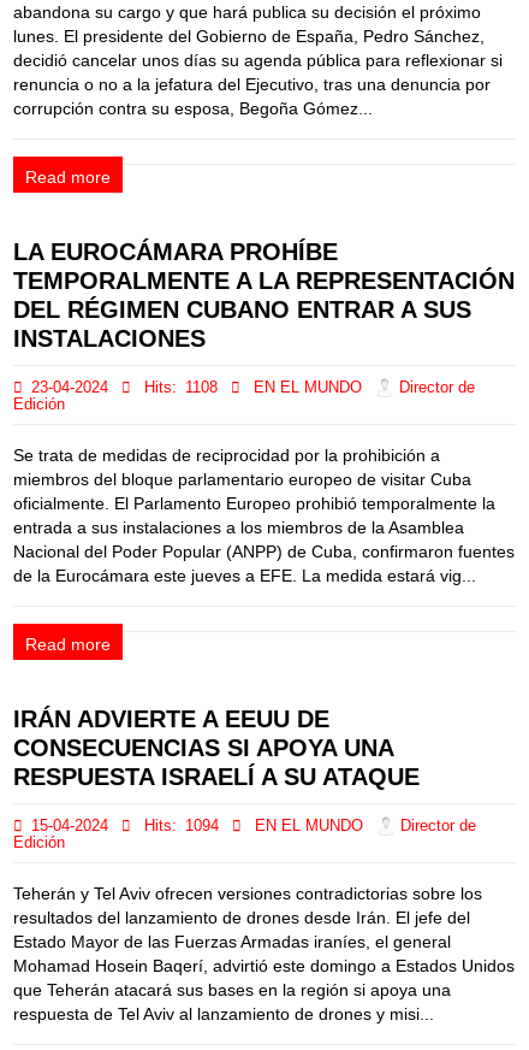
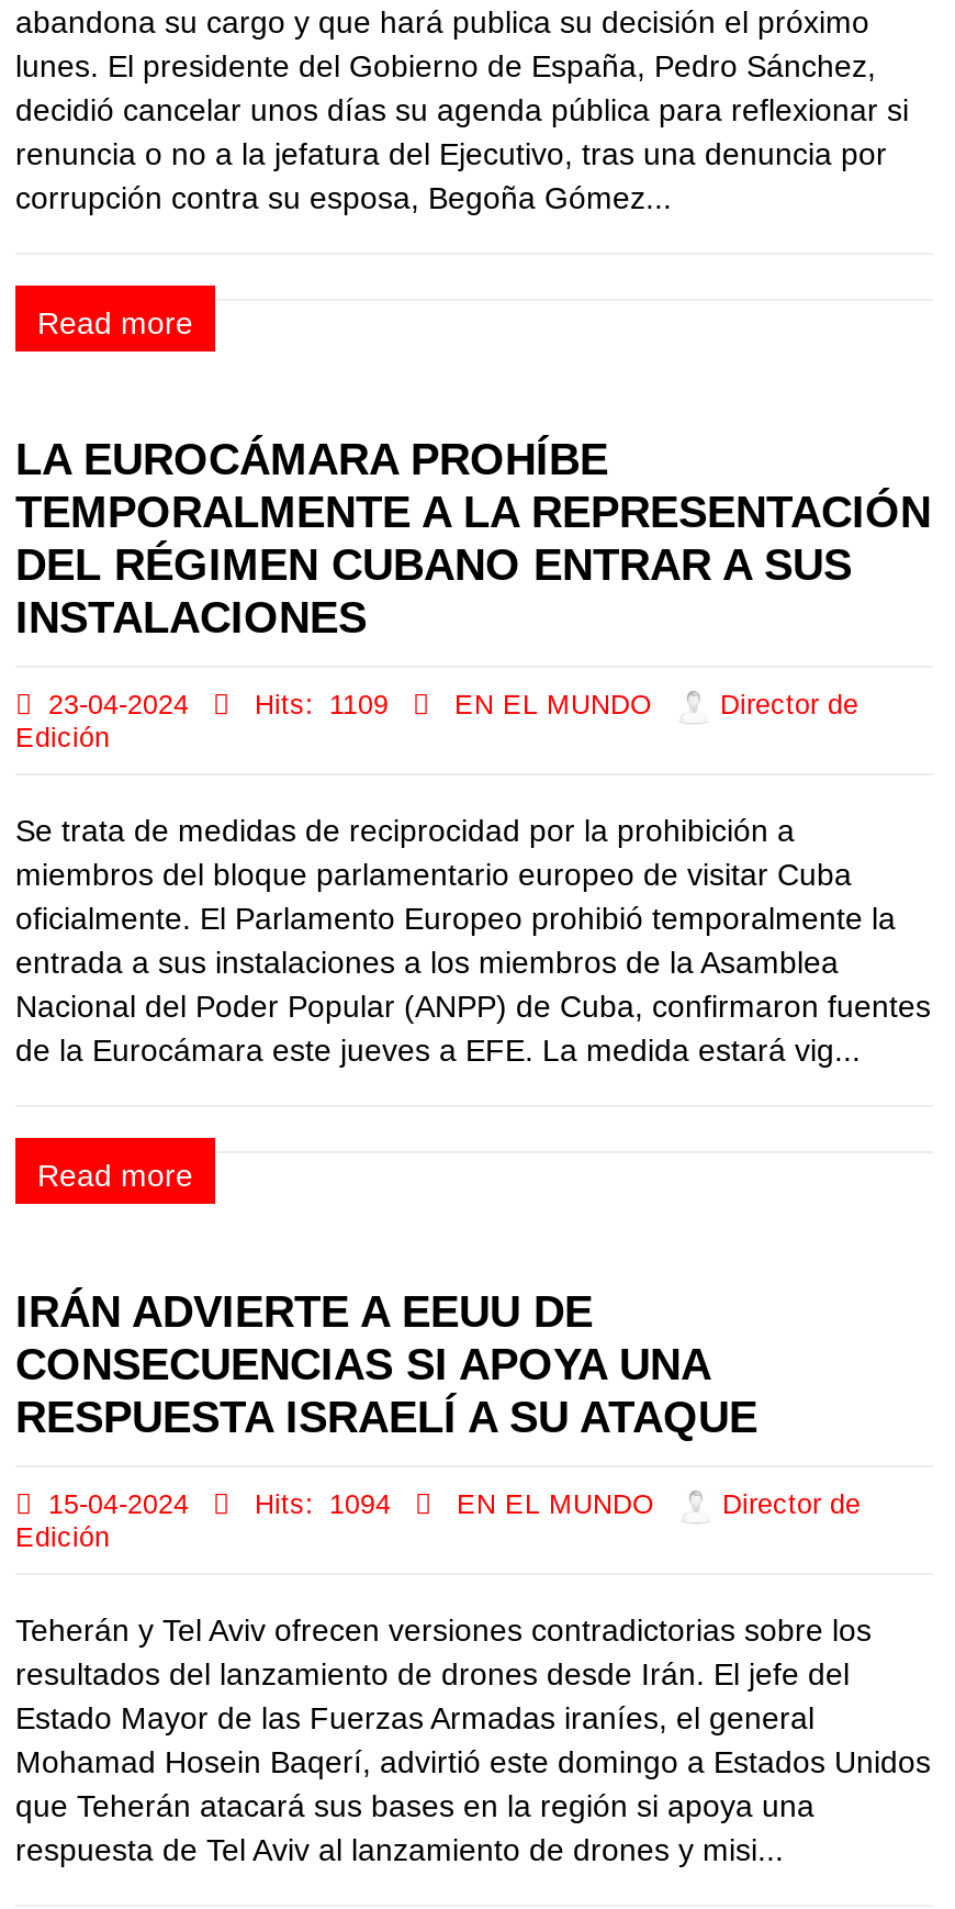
- Hits: 1108
+ Hits: 1109
